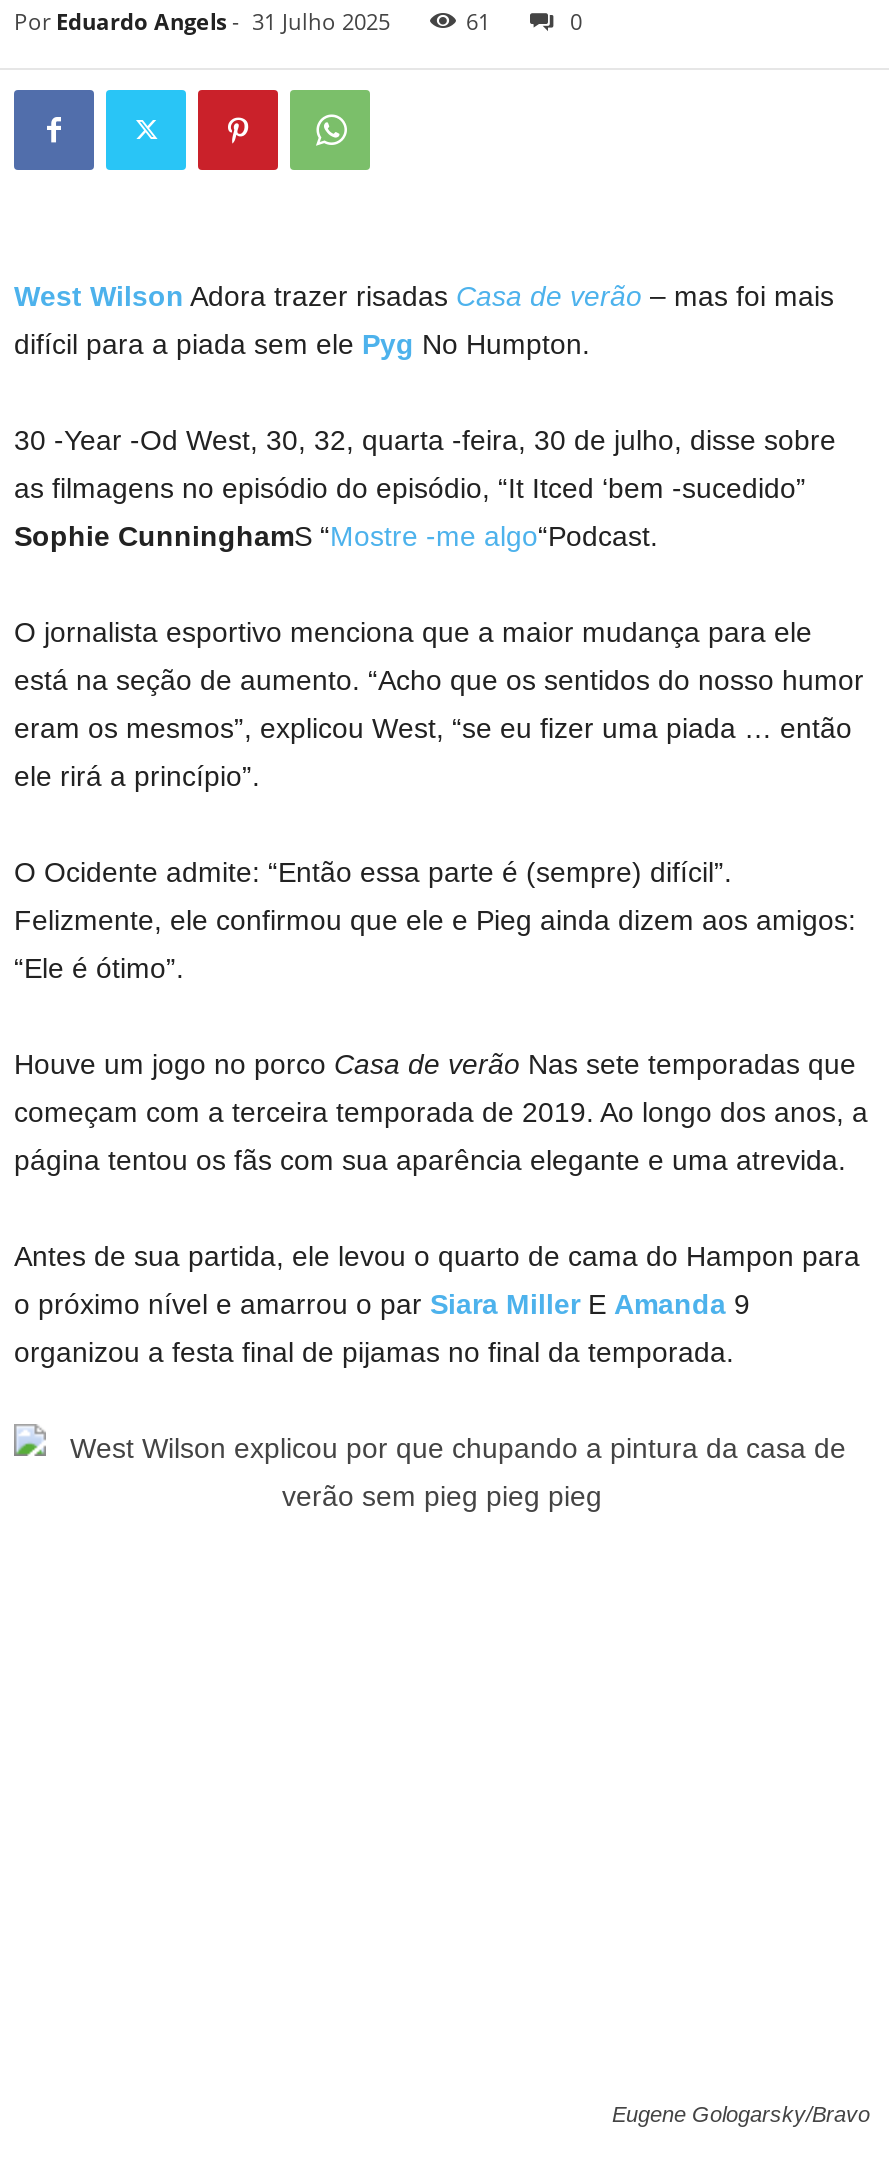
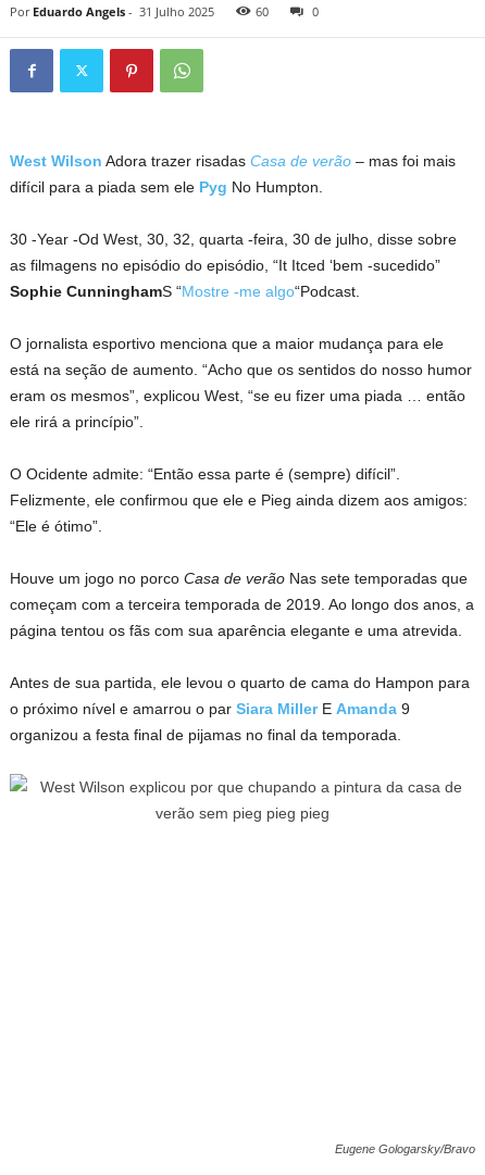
- 61
+ 60
